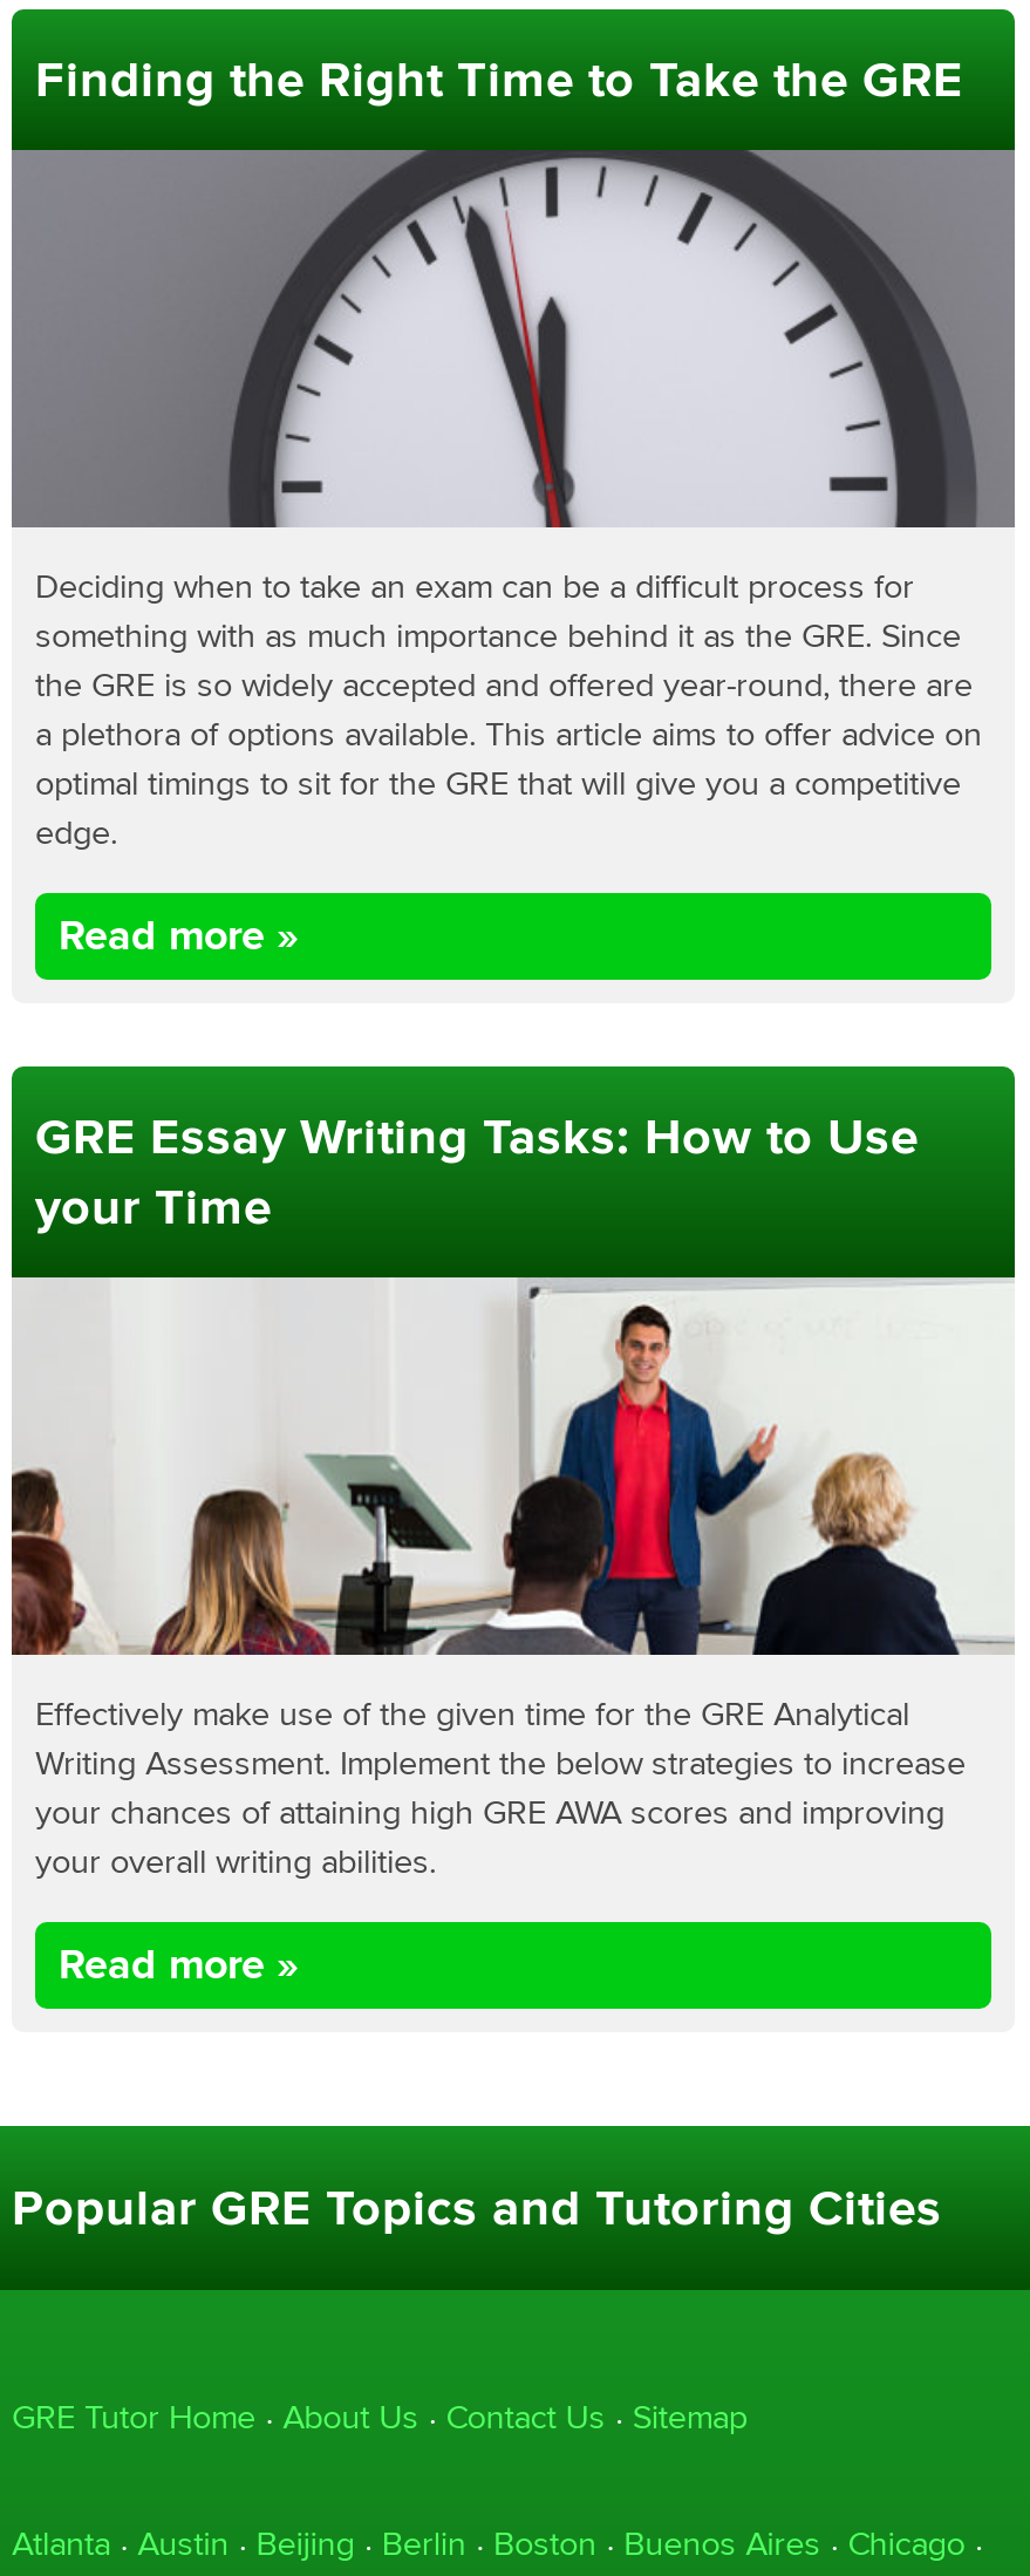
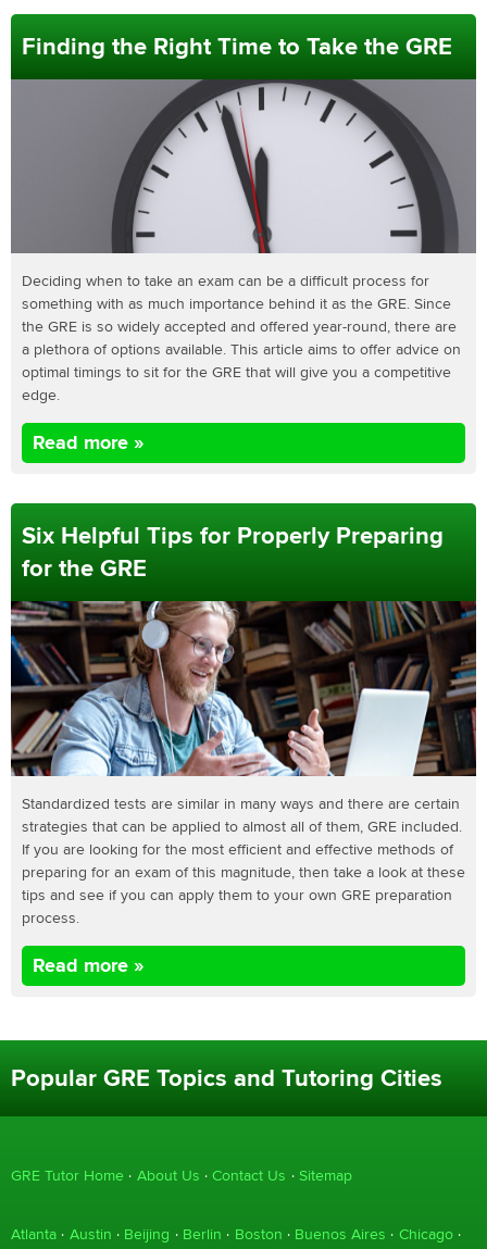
- GRE Essay Writing Tasks: How to Use
- your Time
+ Six Helpful Tips for Properly Preparing
+ for the GRE

- [image]
+ [image]

- Effectively make use of the given time for the GRE Analytical
- Writing Assessment. Implement the below strategies to increase
- your chances of attaining high GRE AWA scores and improving
- your overall writing abilities.
+ Standardized tests are similar in many ways and there are certain
+ strategies that can be applied to almost all of them, GRE included.
+ If you are looking for the most efficient and effective methods of
+ preparing for an exam of this magnitude, then take a look at these
+ tips and see if you can apply them to your own GRE preparation
+ process.
